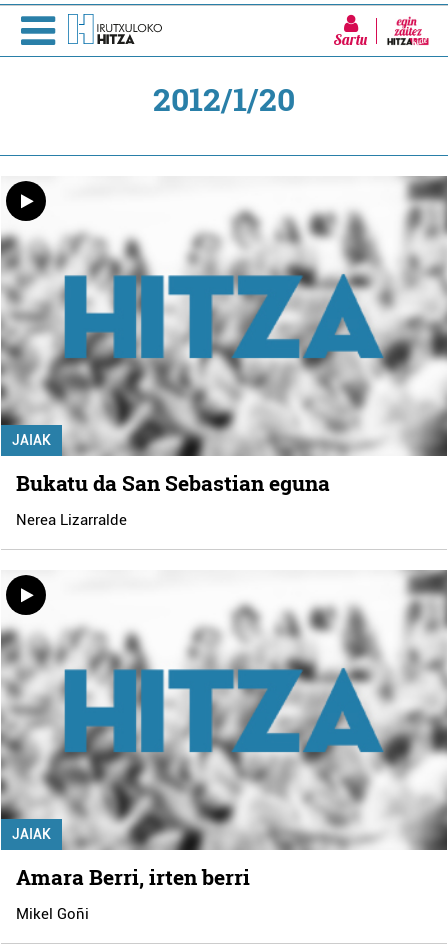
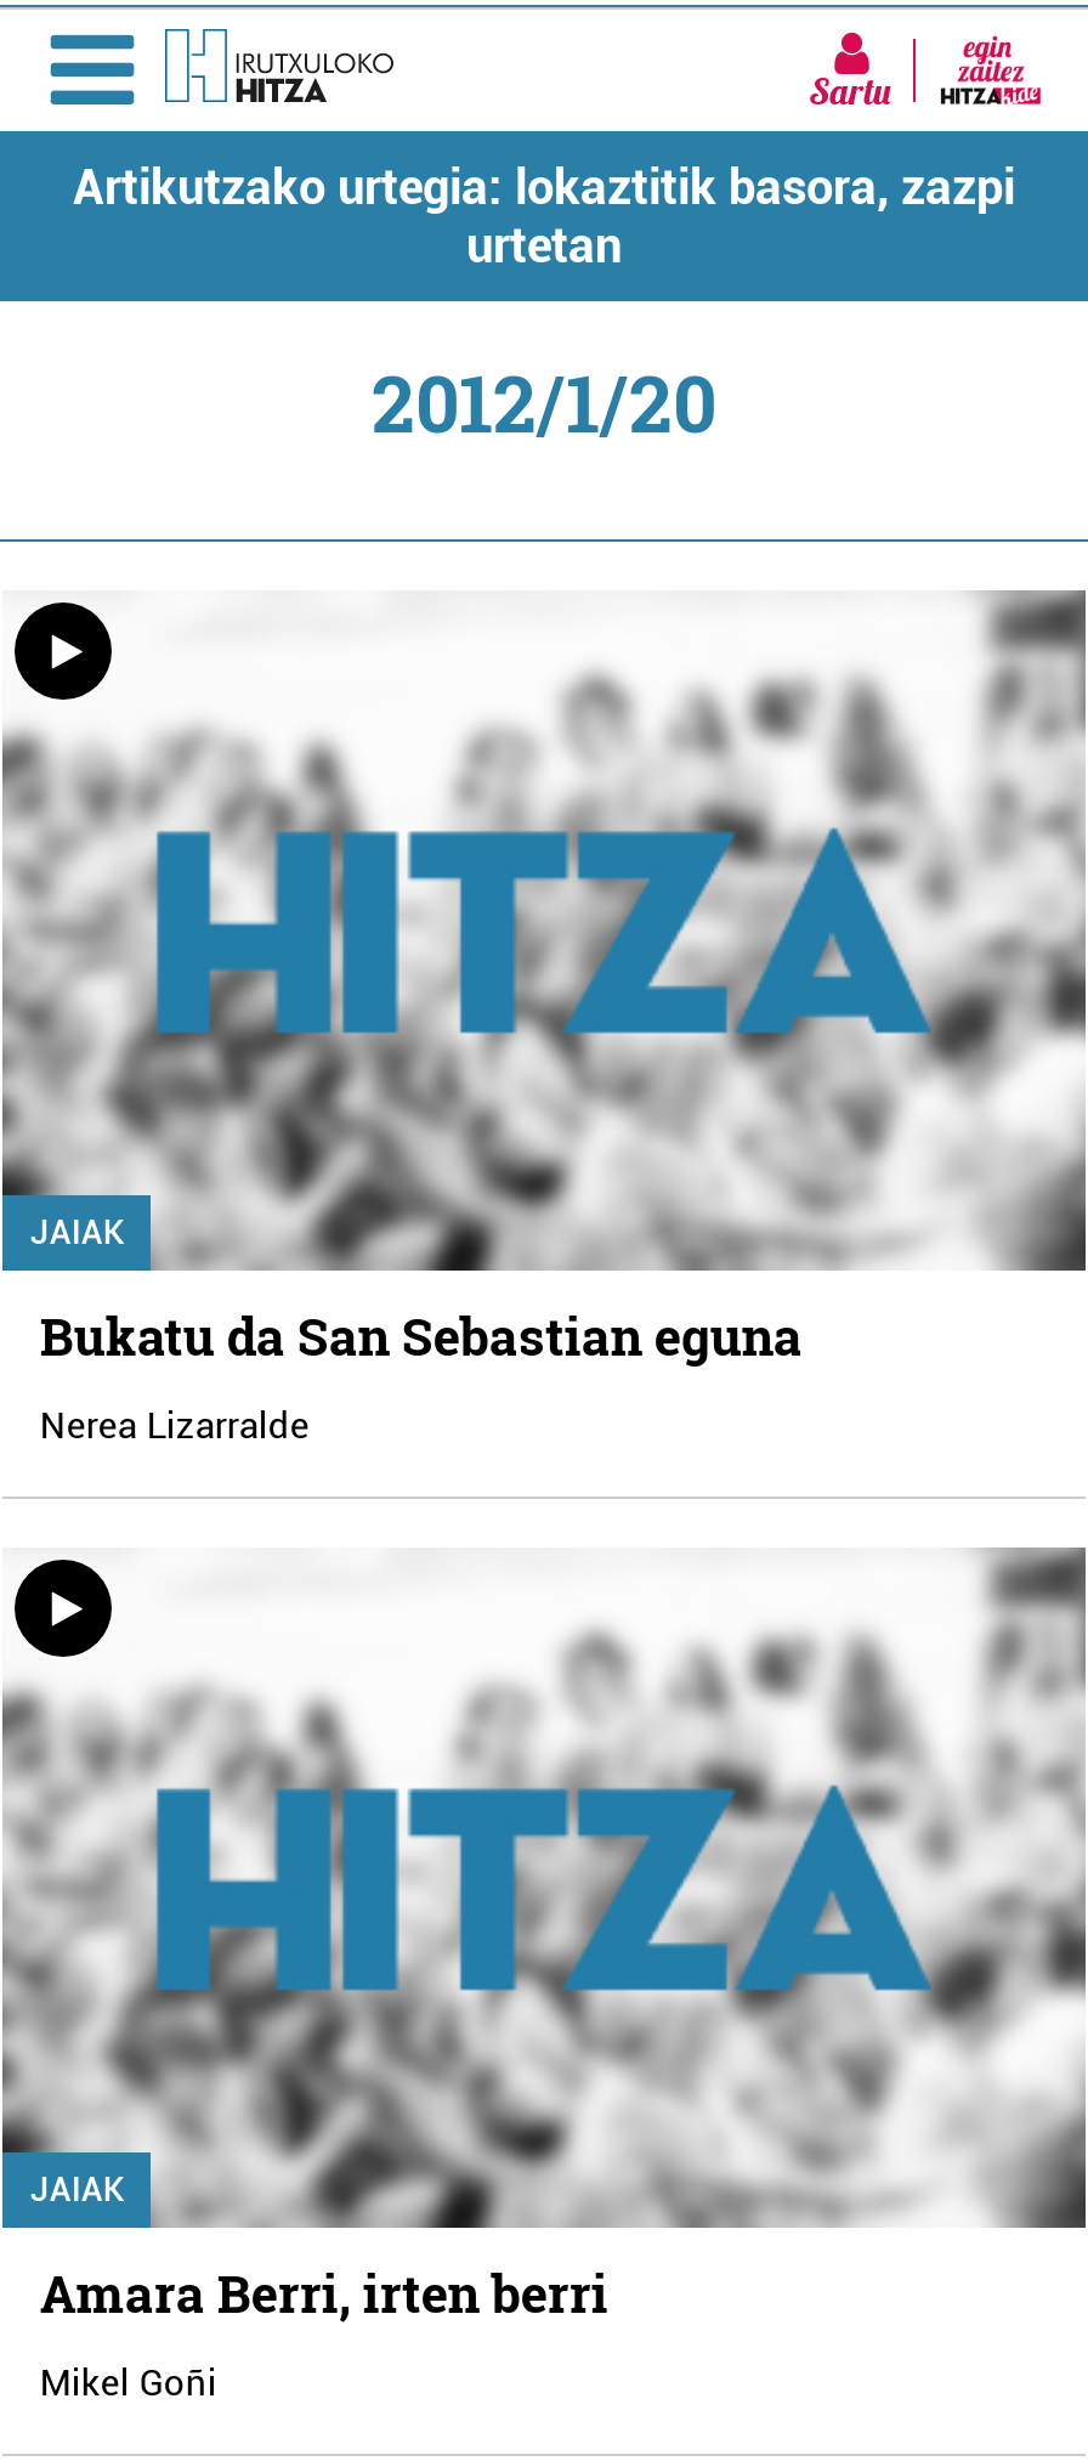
+ Artikutzako urtegia: lokaztitik basora, zazpi
+ urtetan
